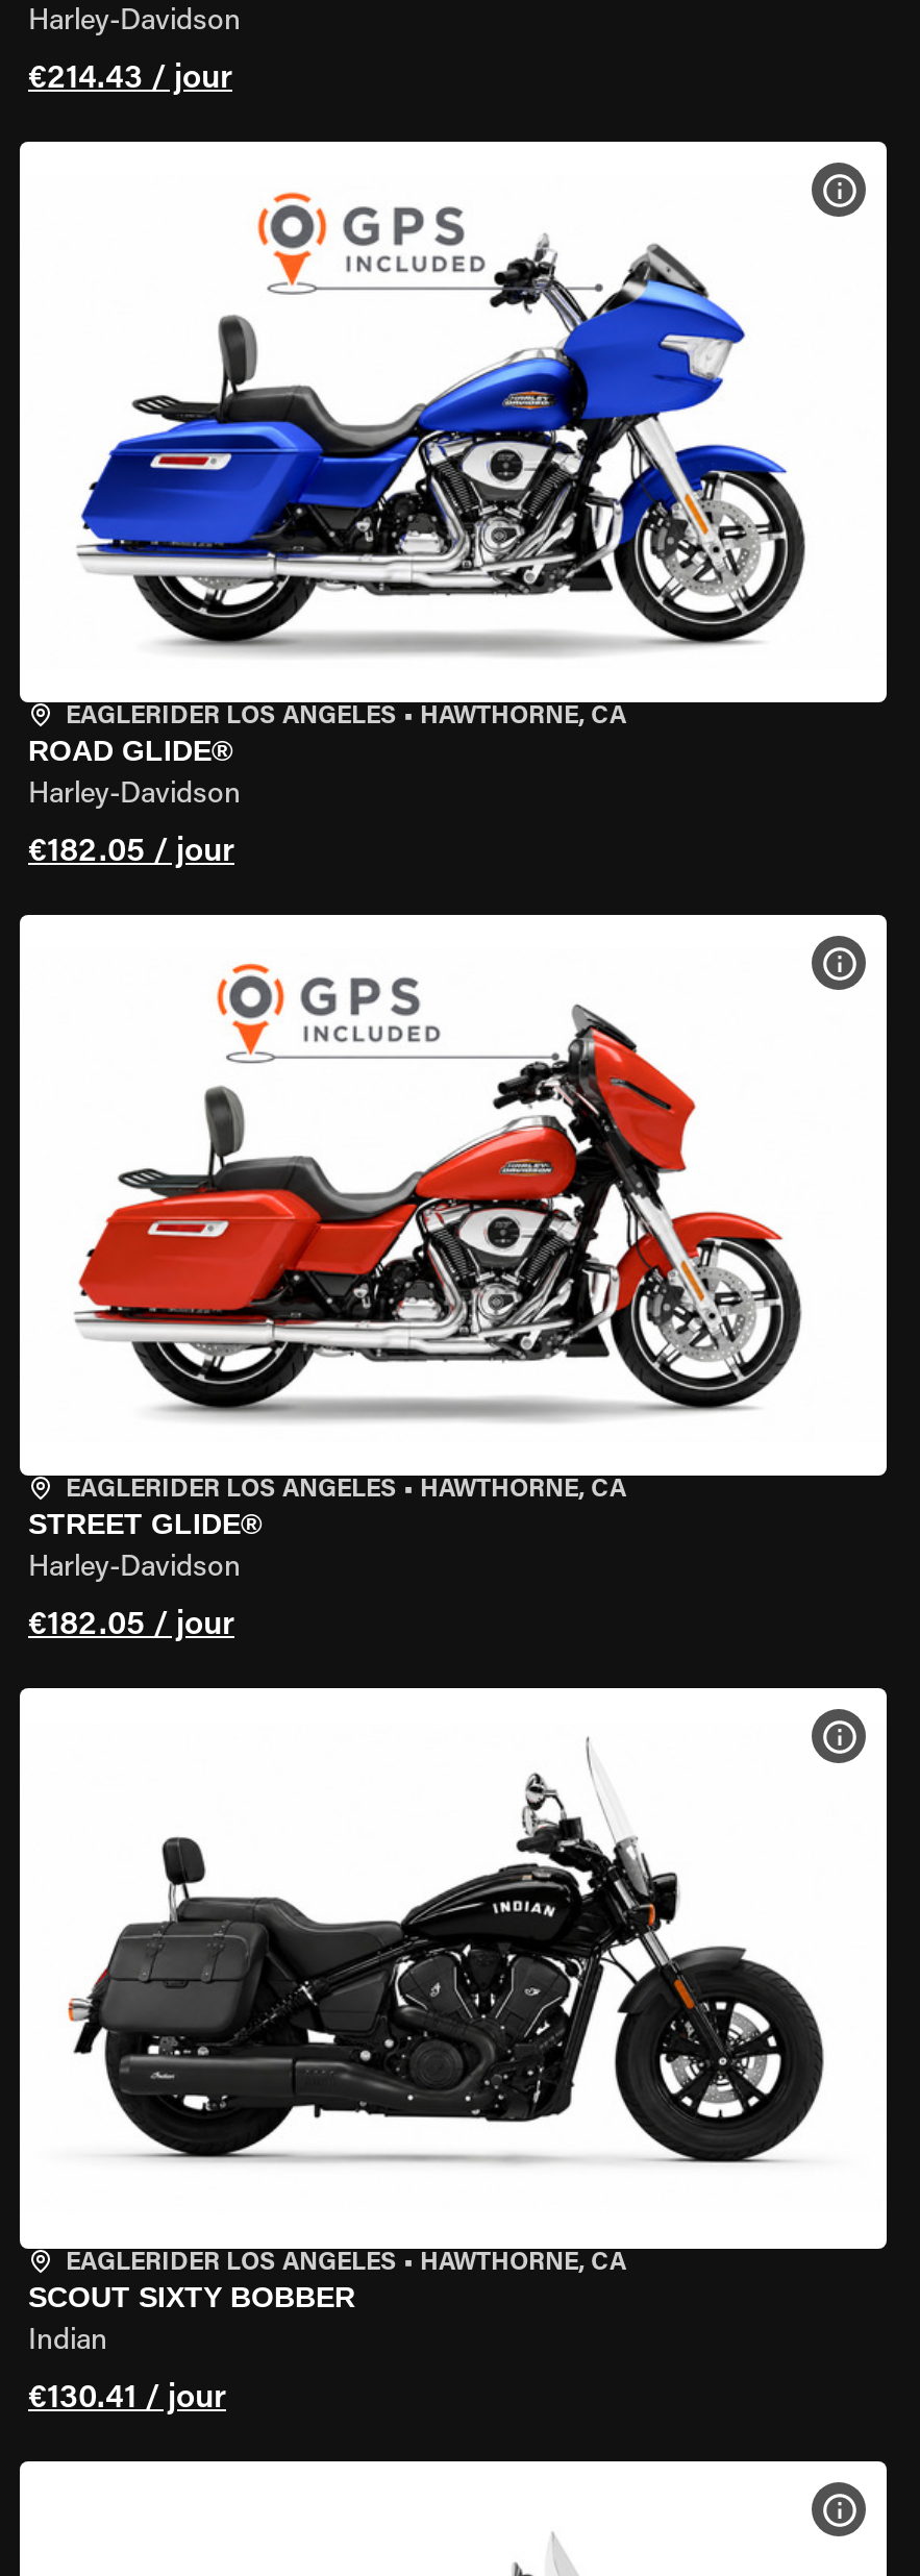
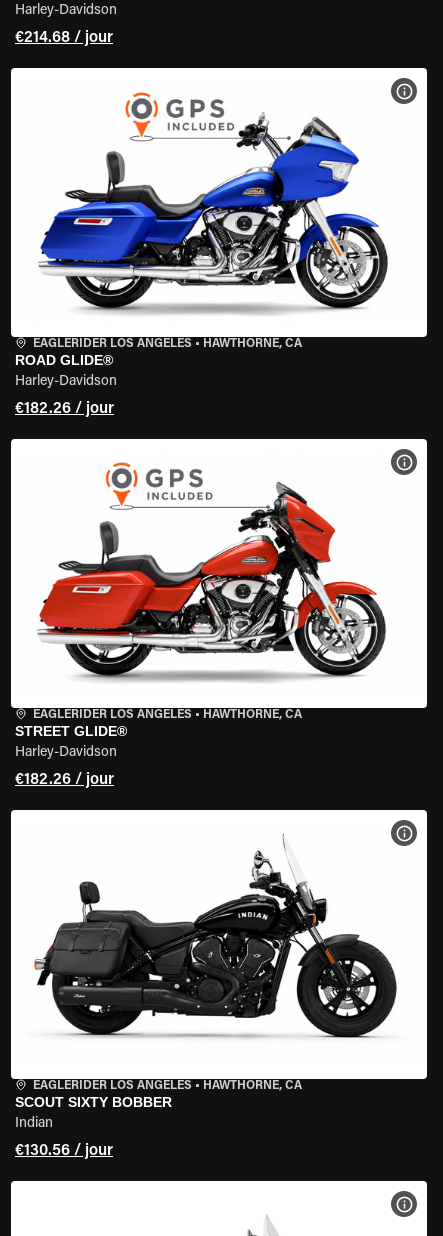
- €214.43 / jour
+ €214.68 / jour

- €182.05 / jour
+ €182.26 / jour

- €182.05 / jour
+ €182.26 / jour

- €130.41 / jour
+ €130.56 / jour
